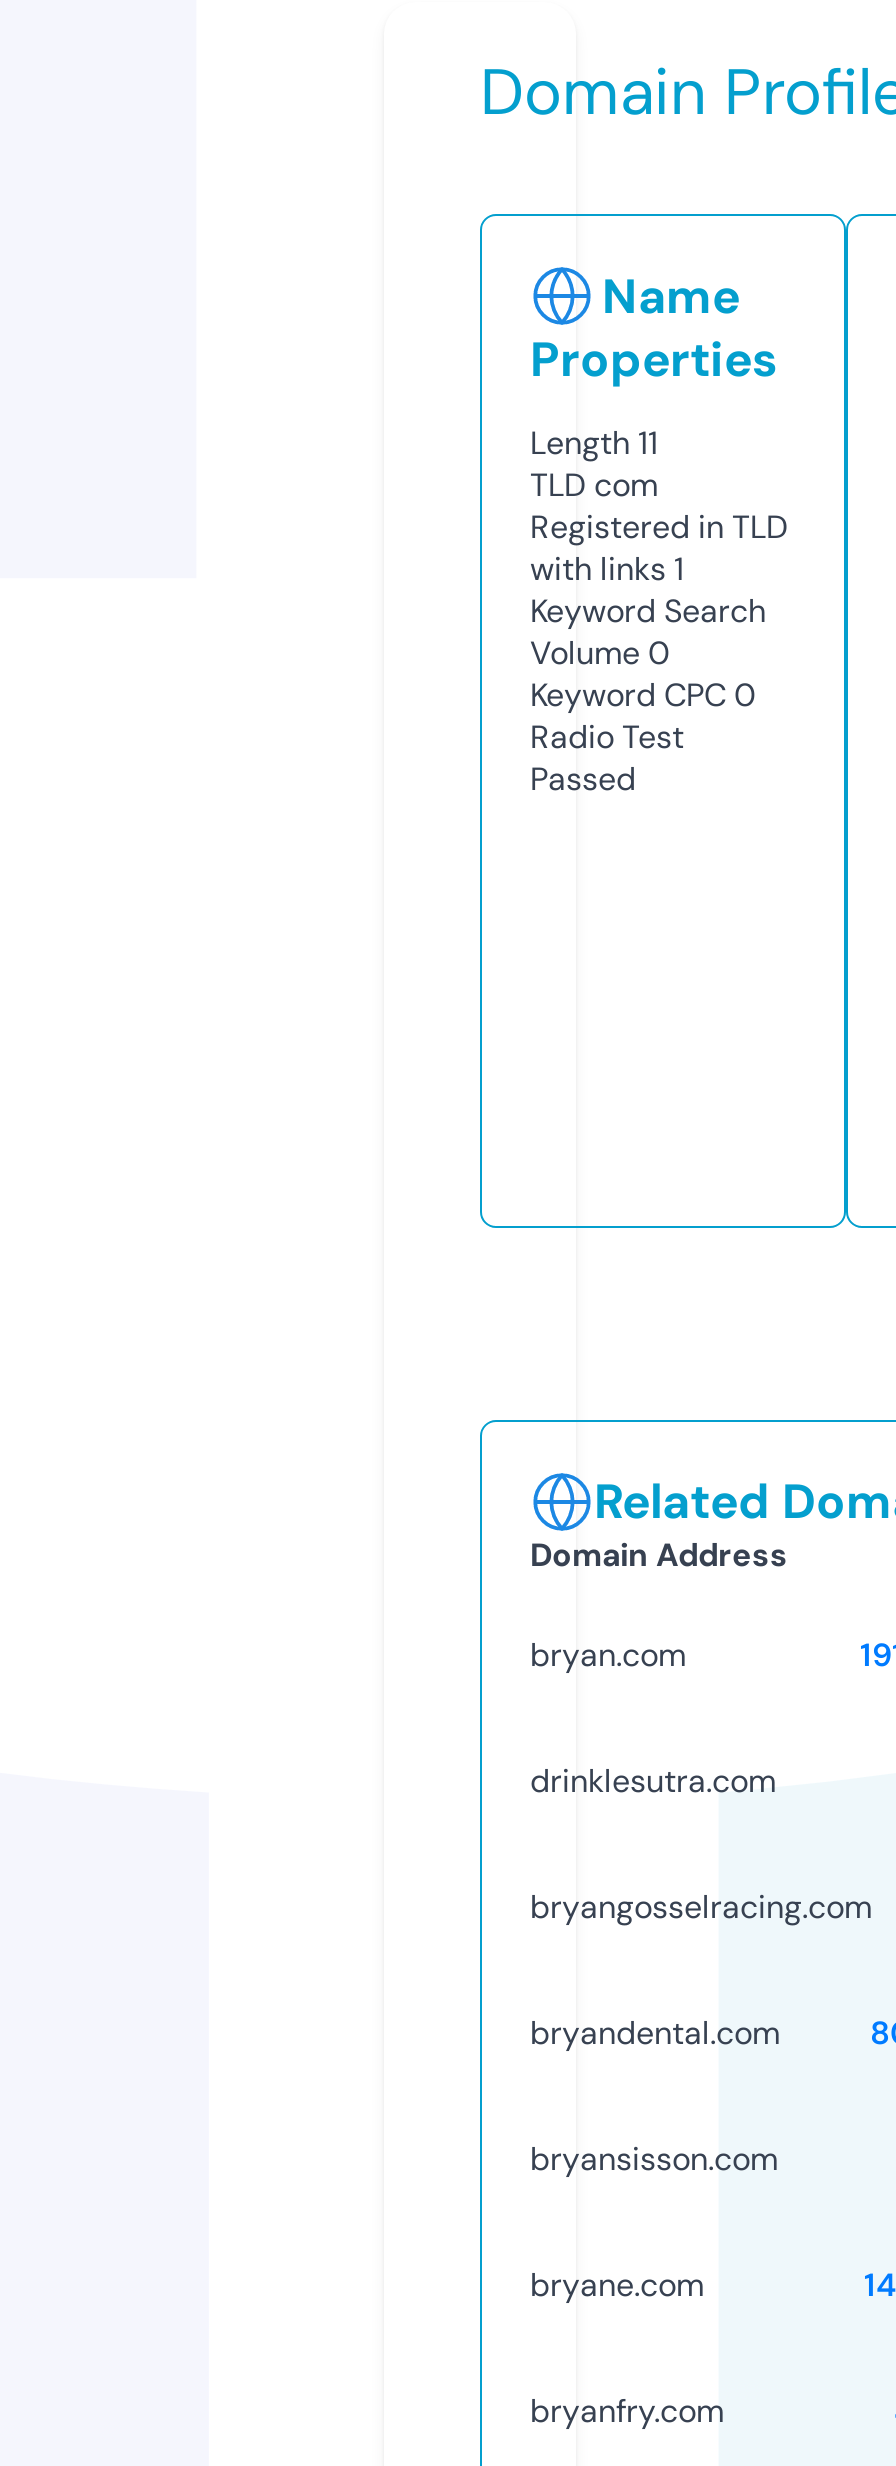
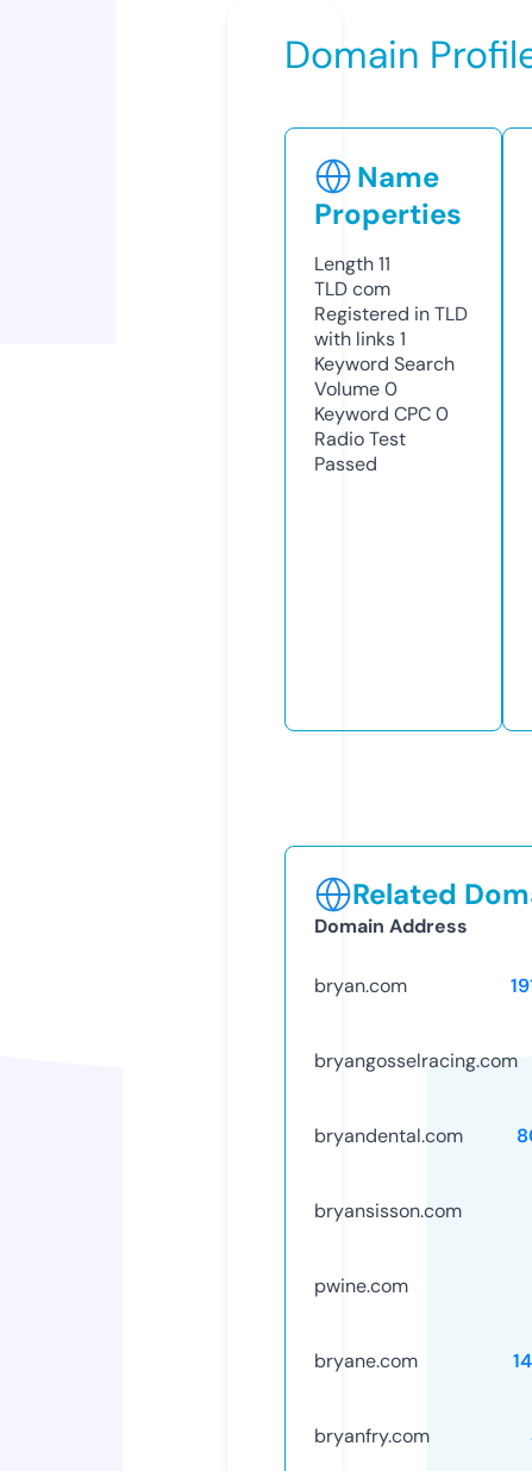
- drinklesutra.com

moved up: bryangosselracing.com | bryandental.com | bryansisson.com

+ pwine.com
